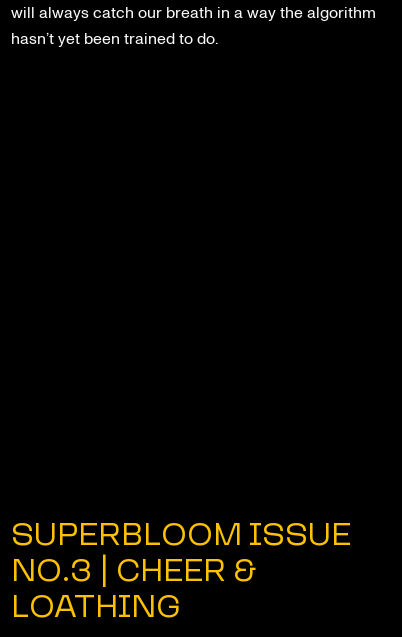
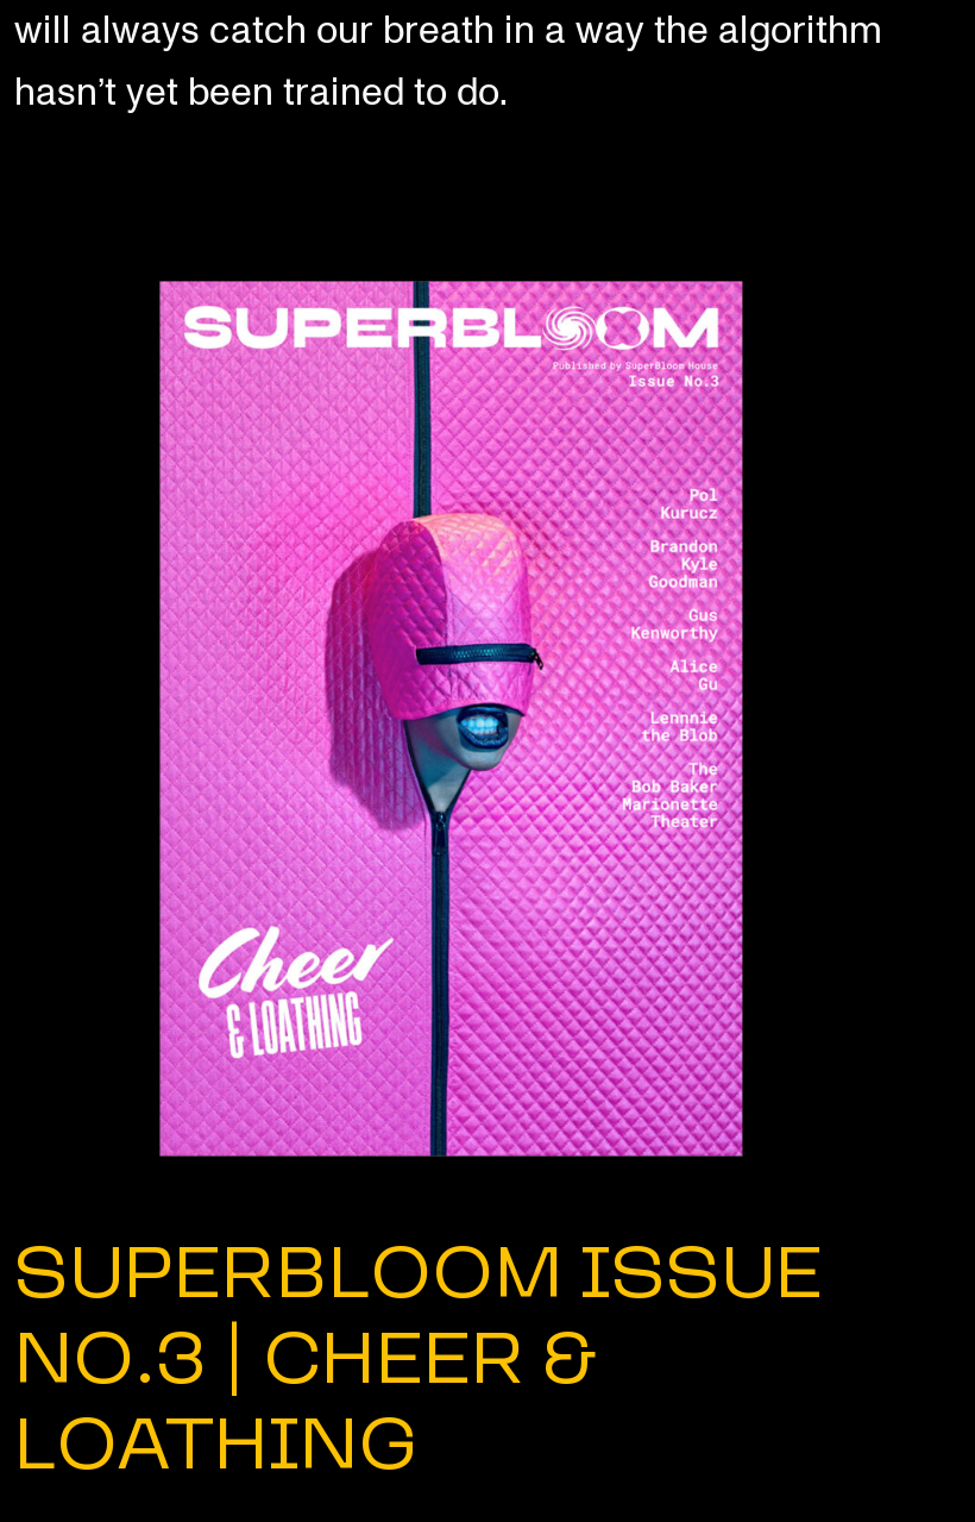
+ [image]
